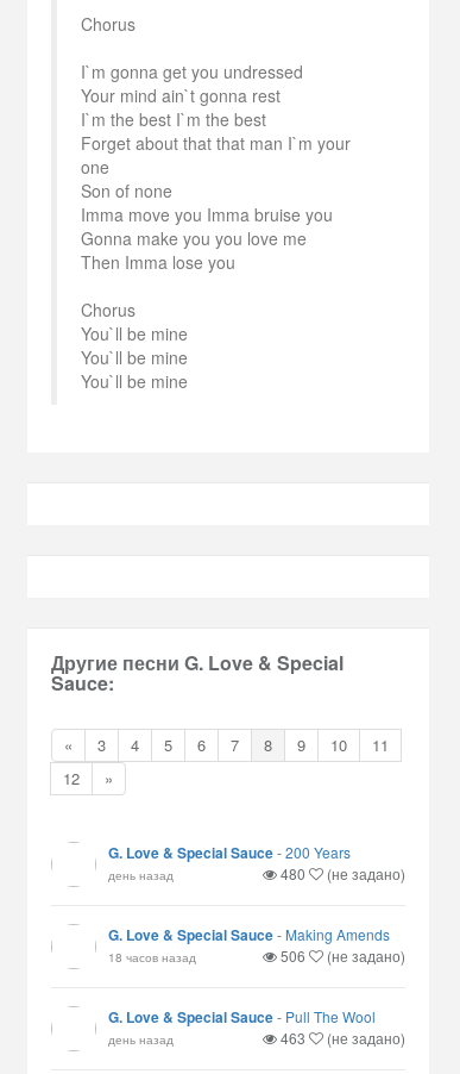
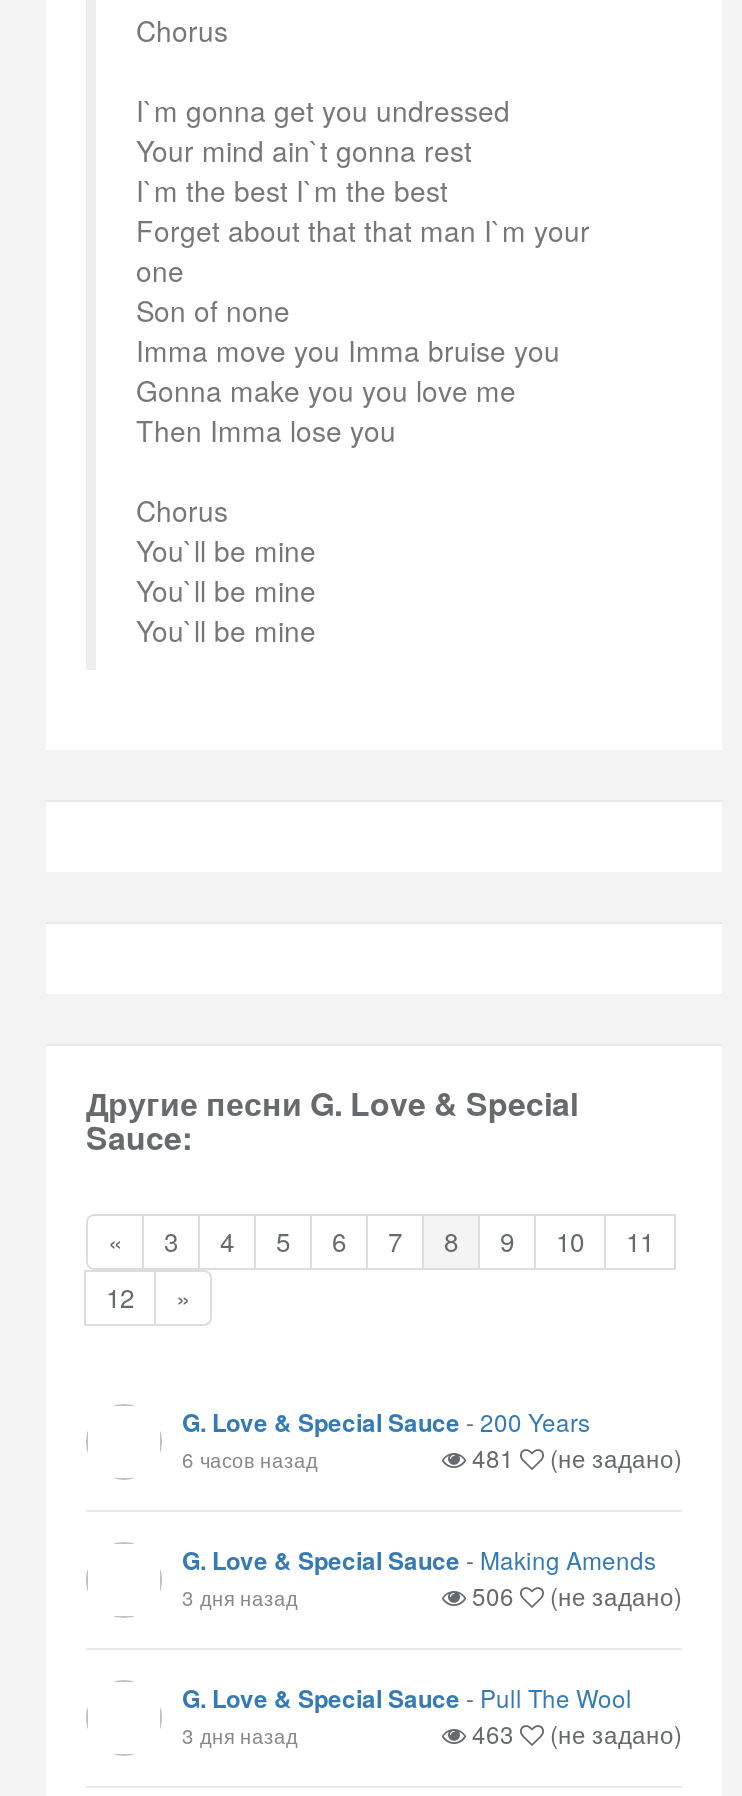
- день назад
- 480
+ 6 часов назад
+ 481

- 18 часов назад
+ 3 дня назад

- день назад
+ 3 дня назад
